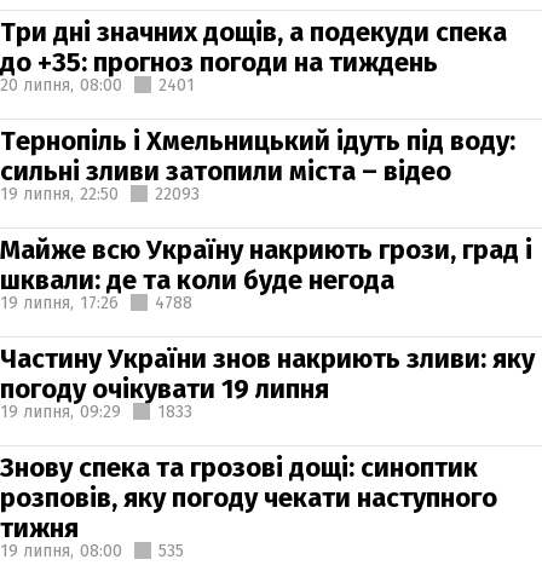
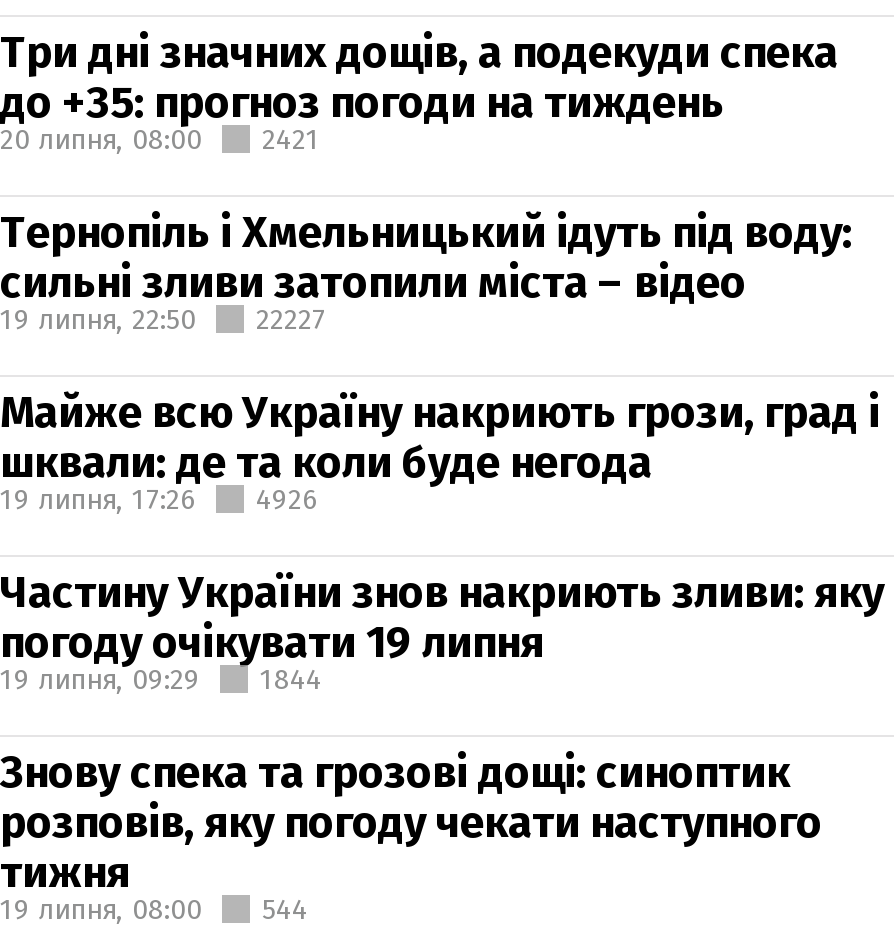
- 20 липня, 08:00 2401
+ 20 липня, 08:00 2421

- 19 липня, 22:50 22093
+ 19 липня, 22:50 22227

- 19 липня, 17:26 4788
+ 19 липня, 17:26 4926

- 19 липня, 09:29 1833
+ 19 липня, 09:29 1844

- 19 липня, 08:00 535
+ 19 липня, 08:00 544
